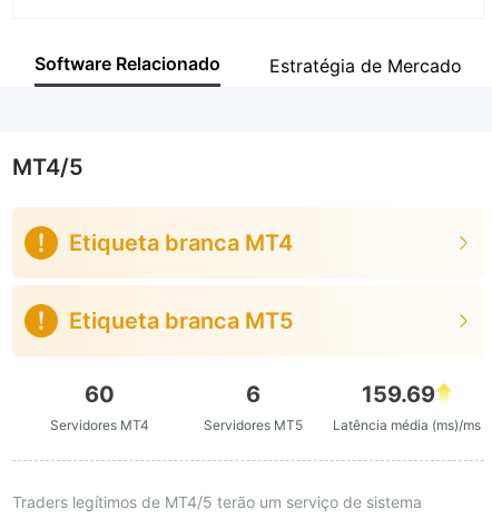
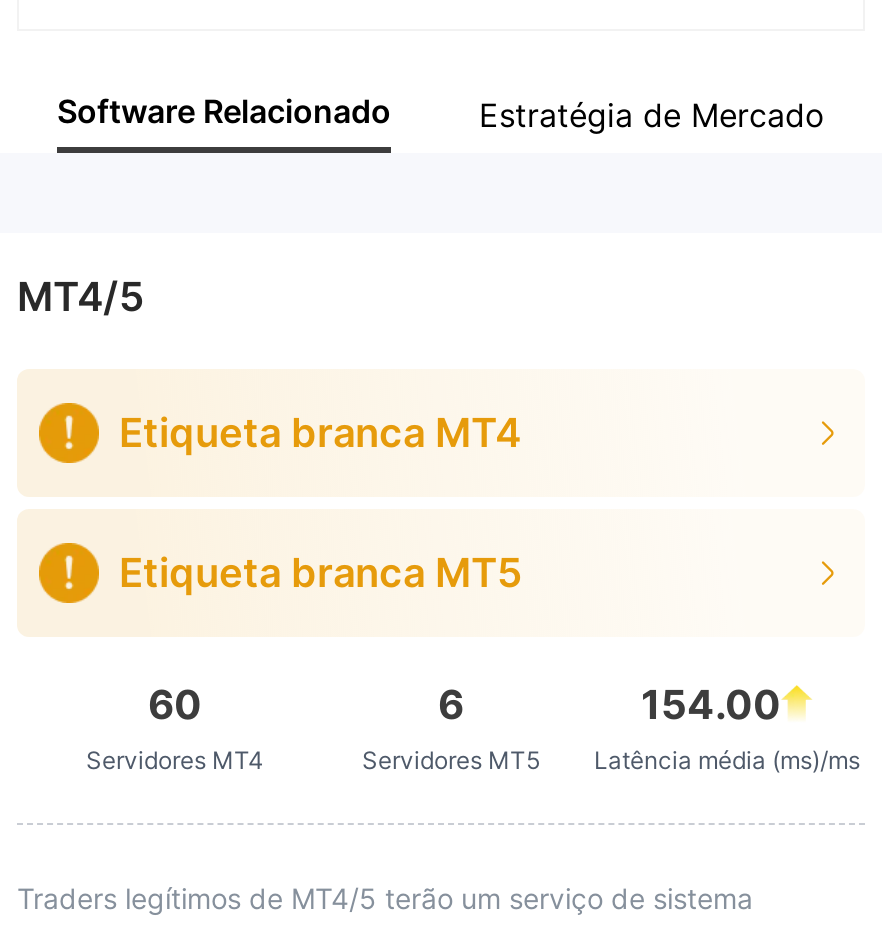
- 159.69
+ 154.00
